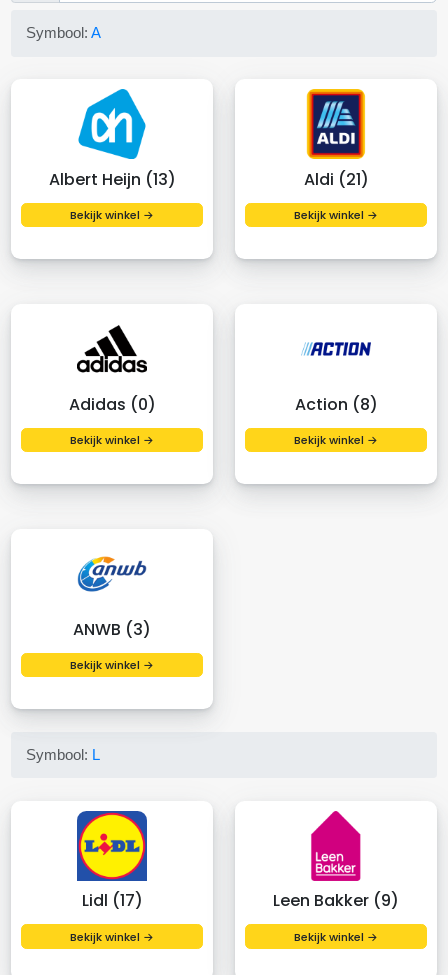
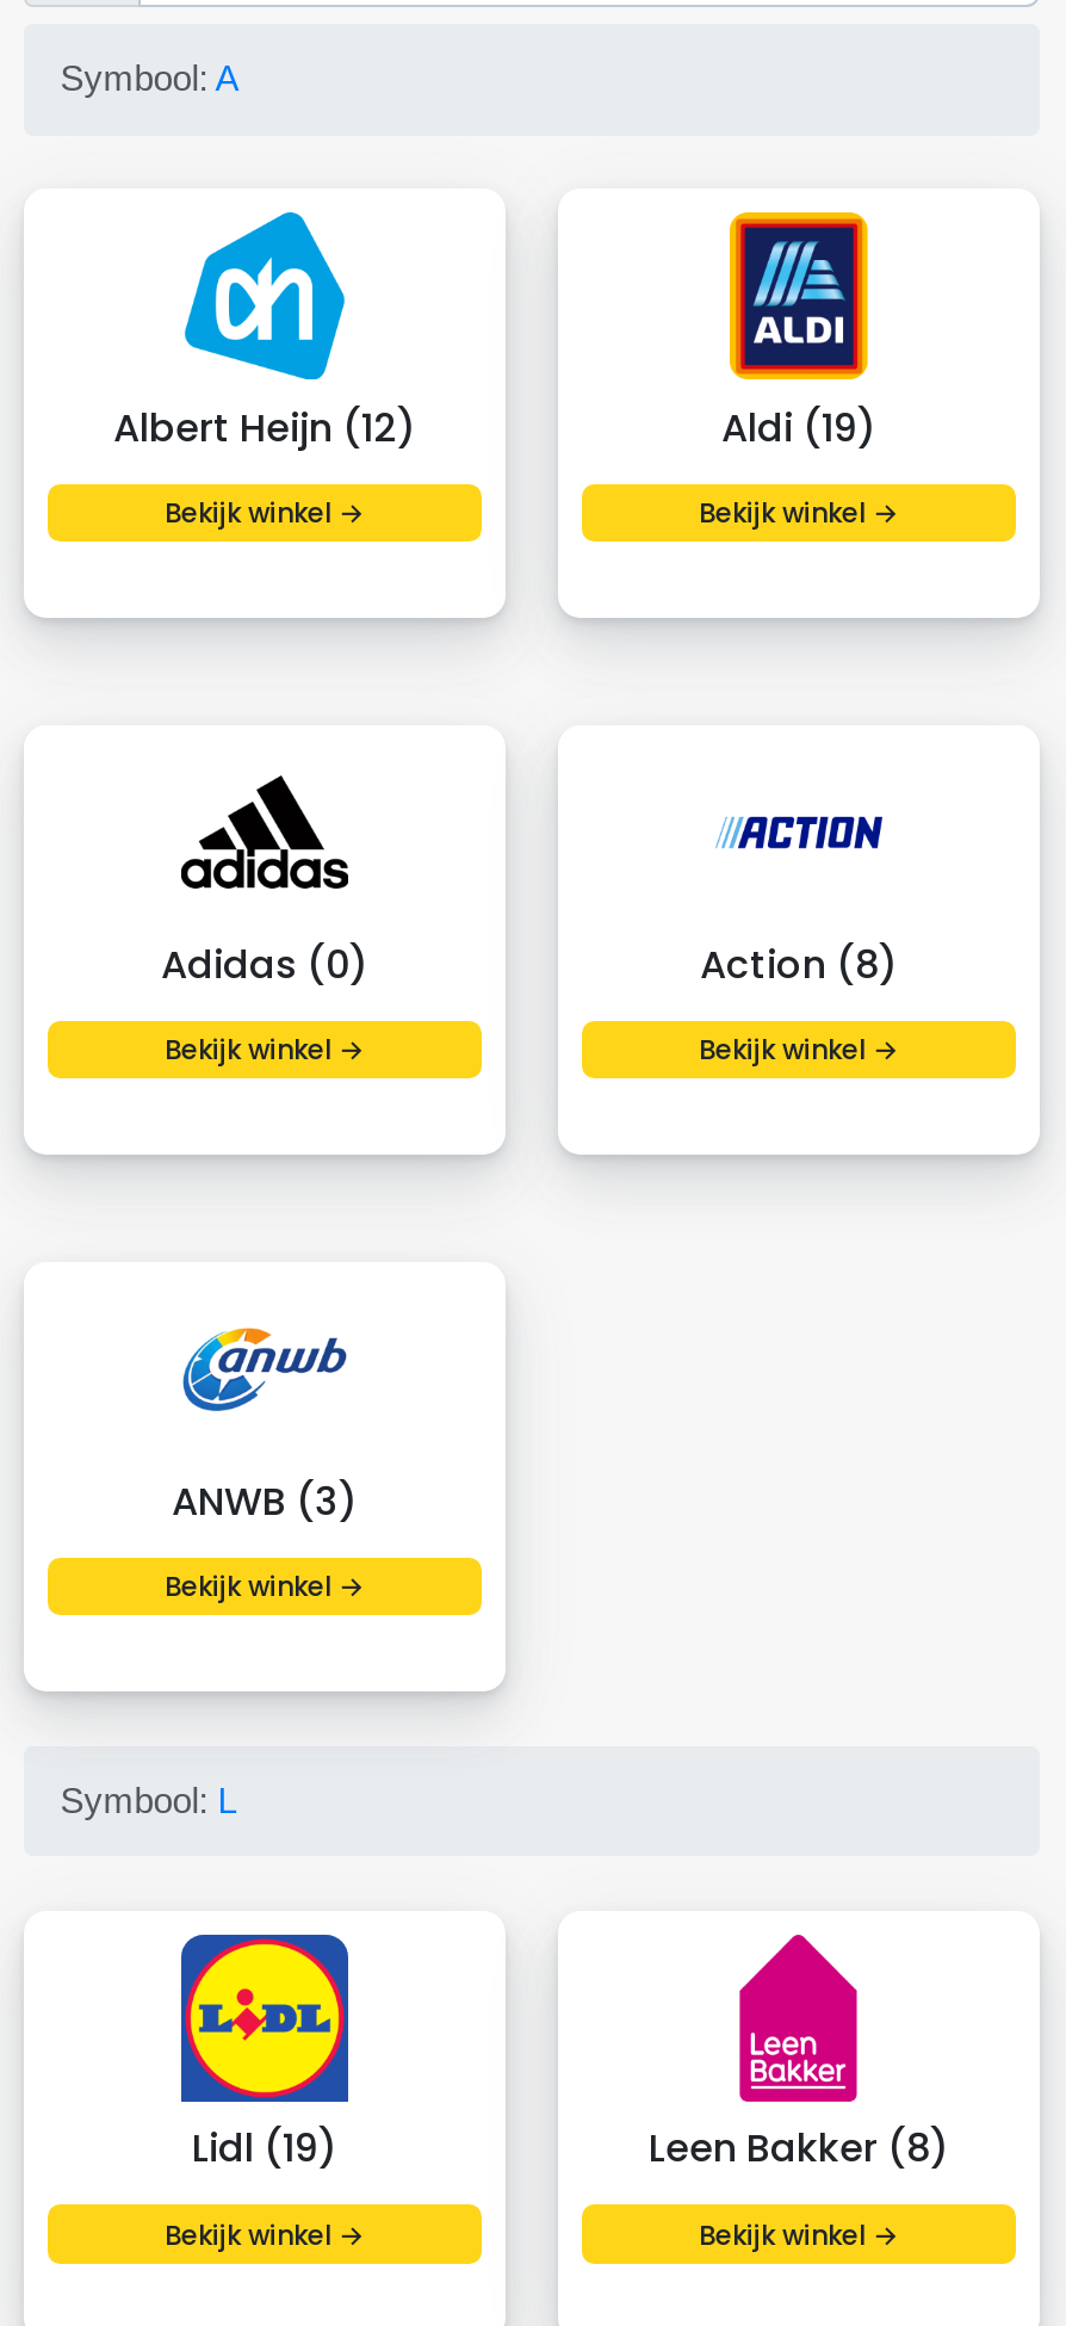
- Albert Heijn (13)
+ Albert Heijn (12)

- Aldi (21)
+ Aldi (19)

- Lidl (17)
+ Lidl (19)

- Leen Bakker (9)
+ Leen Bakker (8)
